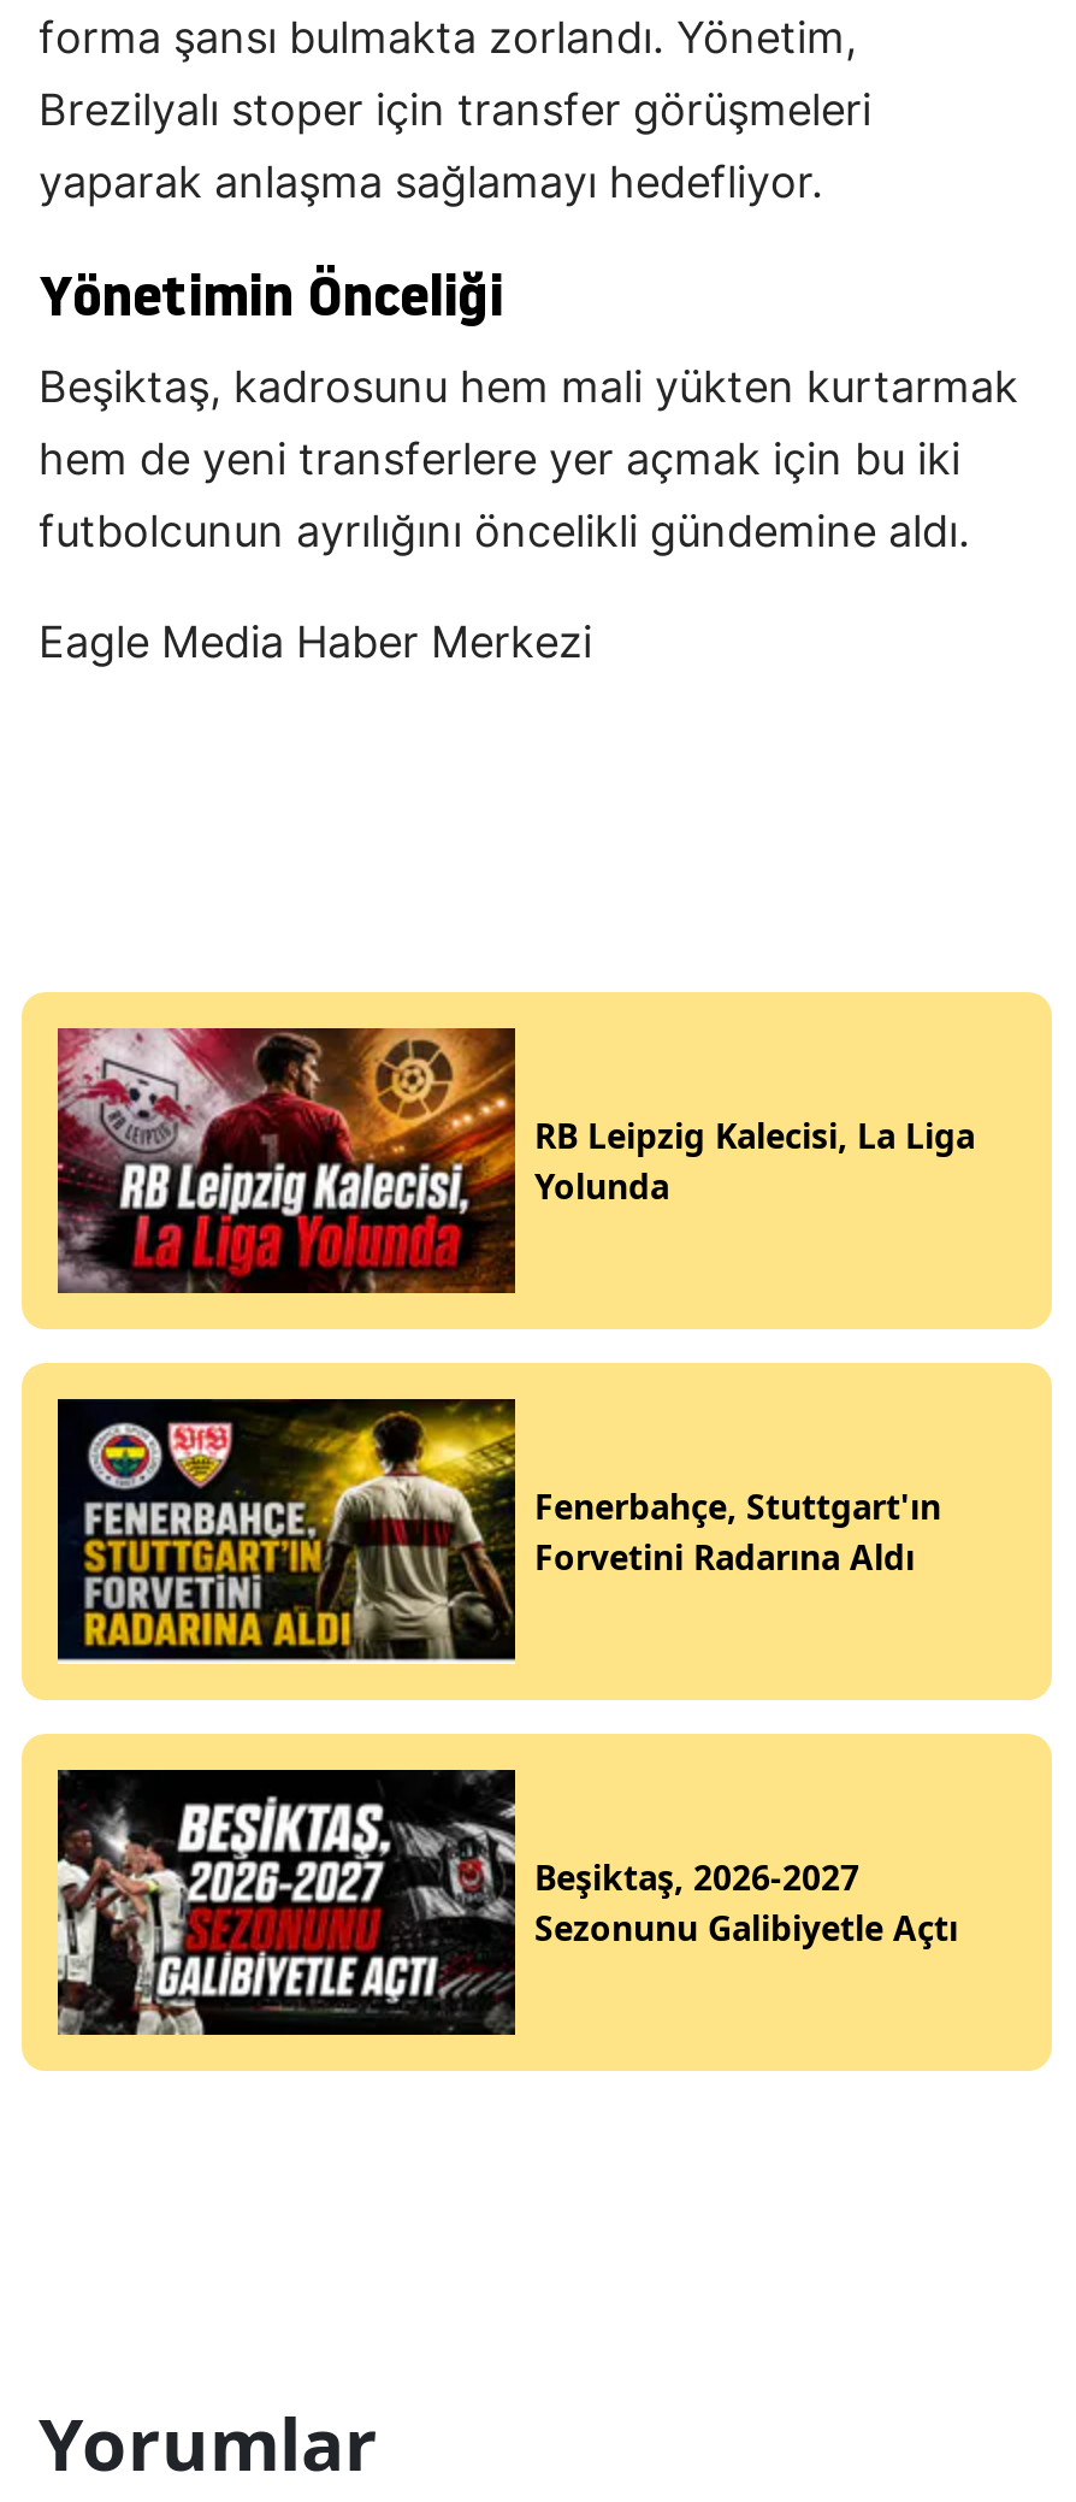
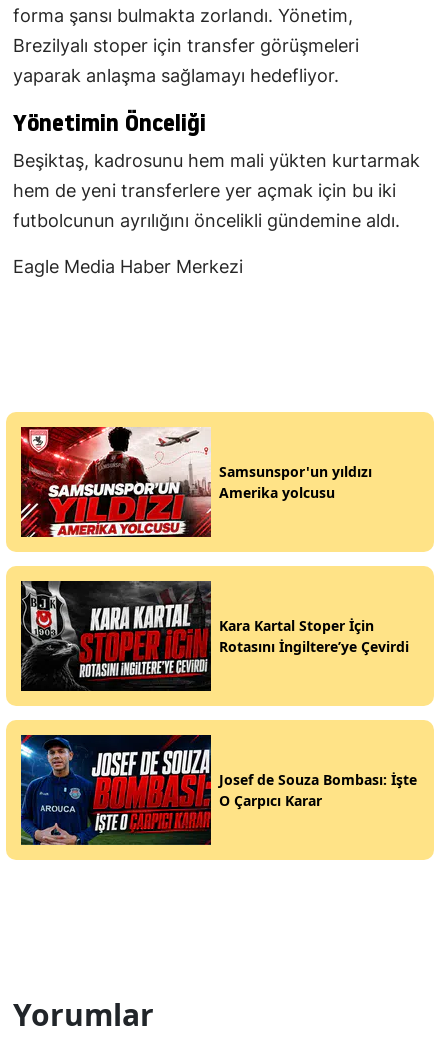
- [image]
- RB Leipzig Kalecisi, La Liga
- Yolunda
+ [image]
+ Samsunspor'un yıldızı
+ Amerika yolcusu

- [image]
- Fenerbahçe, Stuttgart'ın
- Forvetini Radarına Aldı
+ [image]
+ Kara Kartal Stoper İçin
+ Rotasını İngiltere’ye Çevirdi

- [image]
- Beşiktaş, 2026-2027
- Sezonunu Galibiyetle Açtı
+ [image]
+ Josef de Souza Bombası: İşte
+ O Çarpıcı Karar
